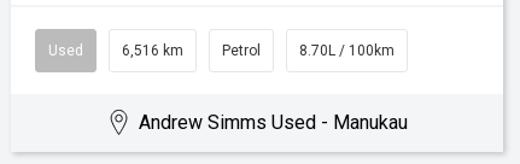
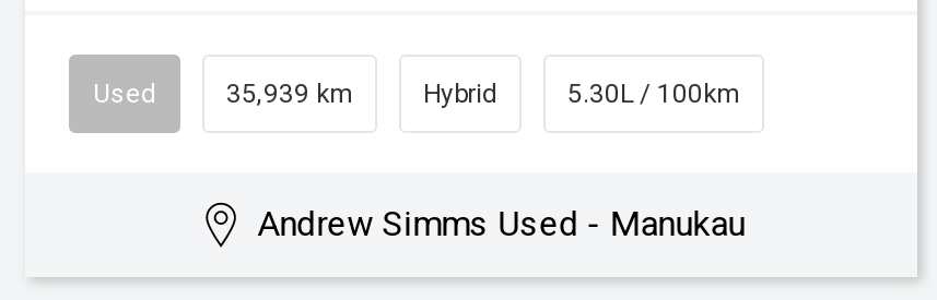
- 6,516 km
- Petrol
- 8.70L / 100km
+ 35,939 km
+ Hybrid
+ 5.30L / 100km
